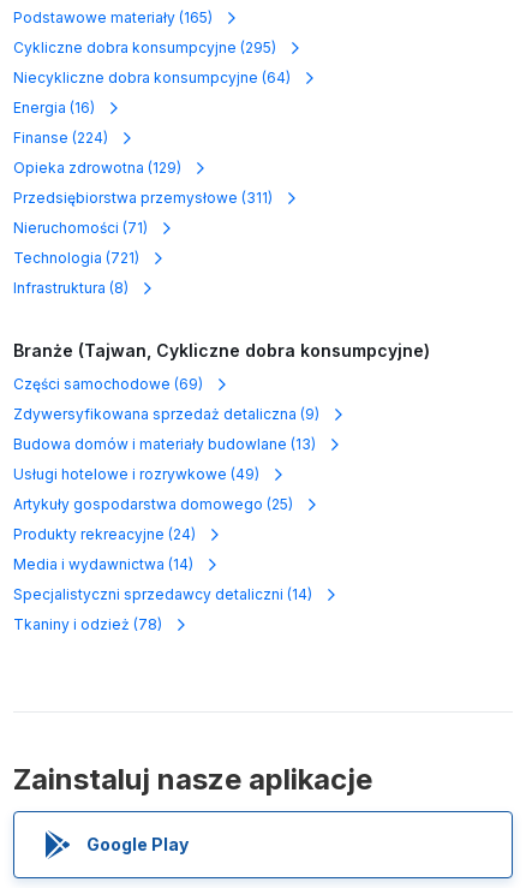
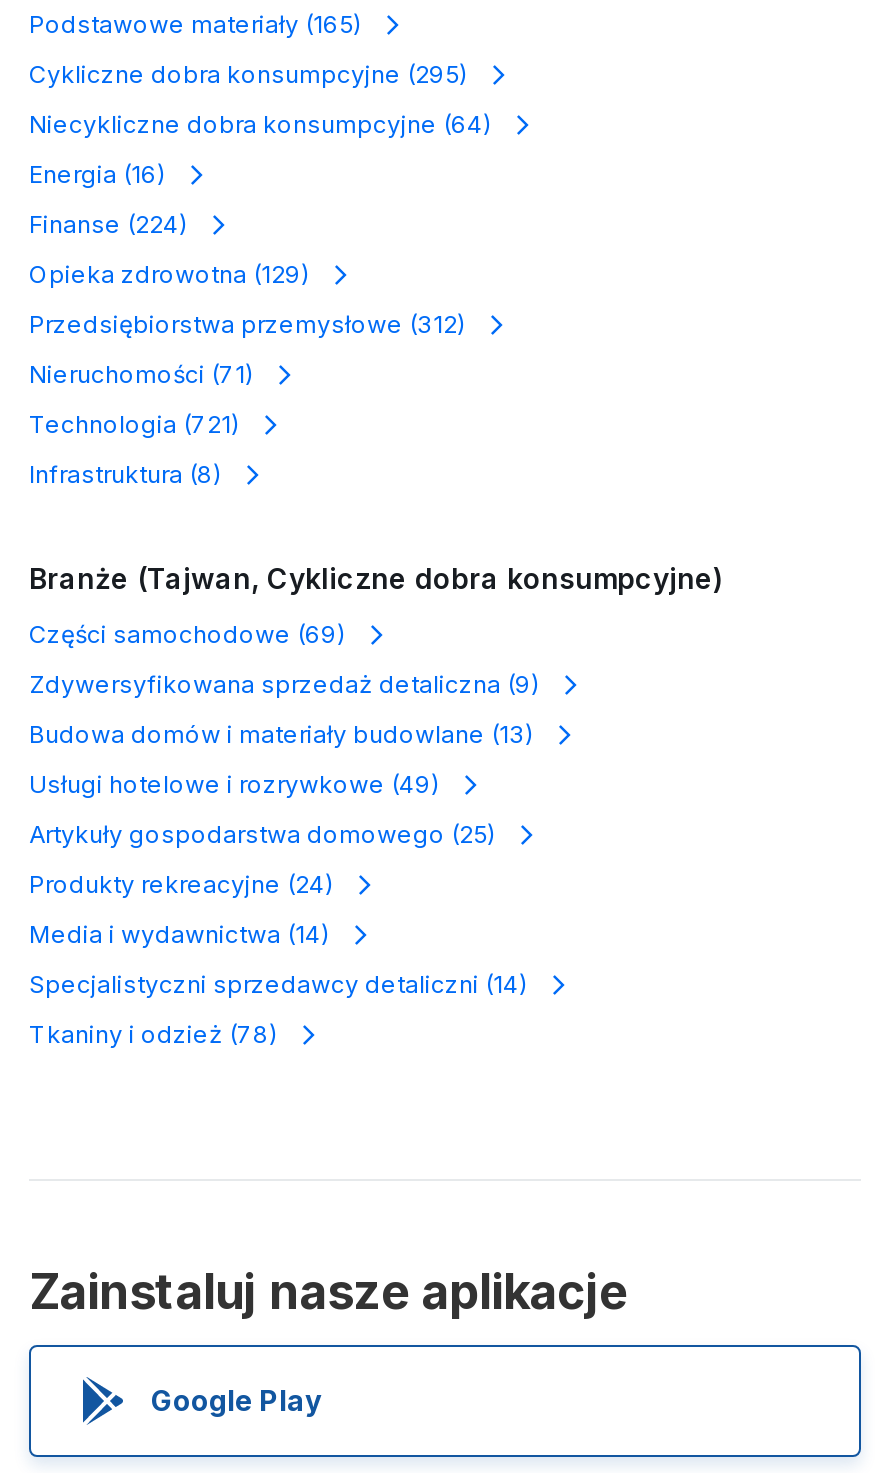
- Przedsiębiorstwa przemysłowe (311)
+ Przedsiębiorstwa przemysłowe (312)
